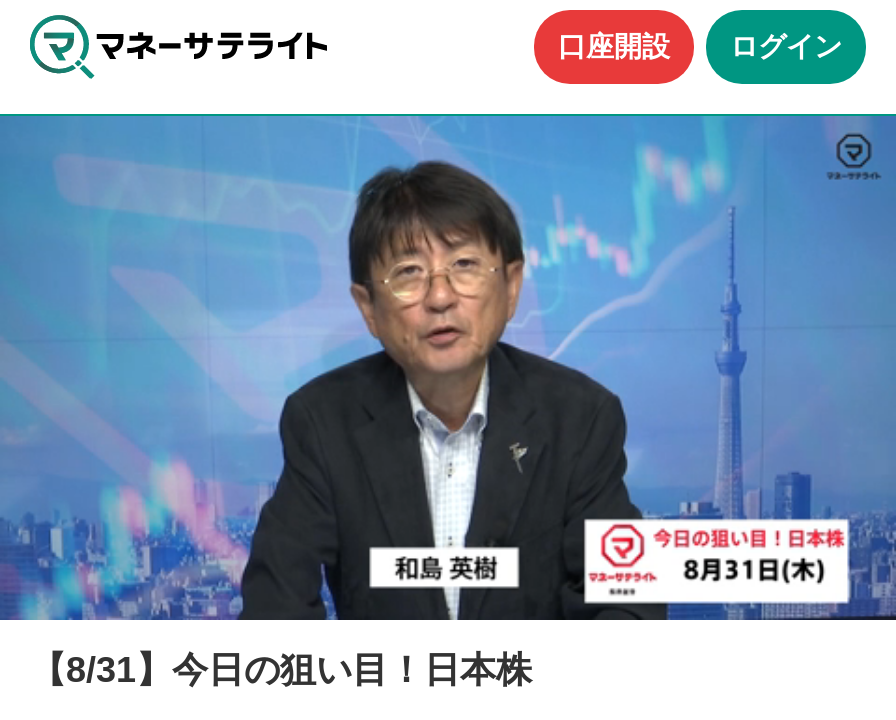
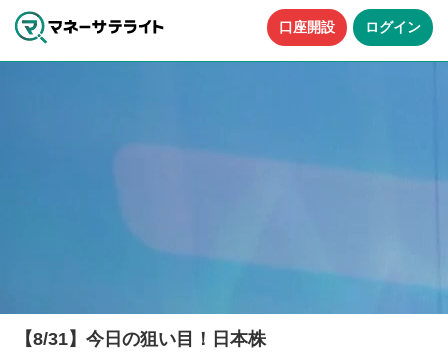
- [image]
+ [image]
